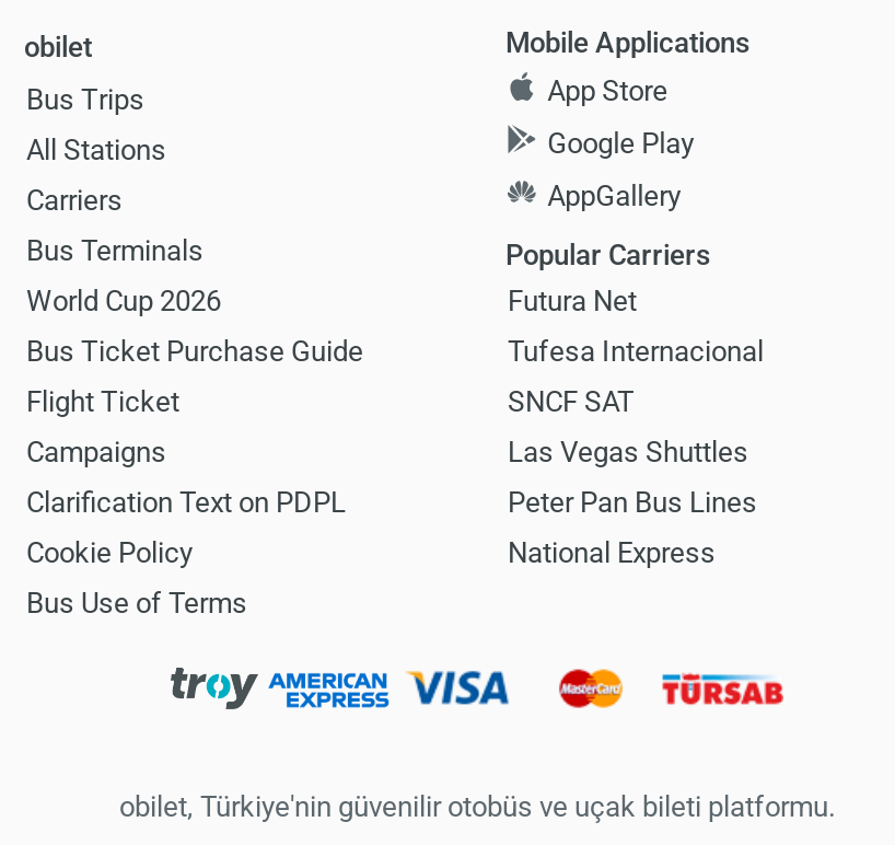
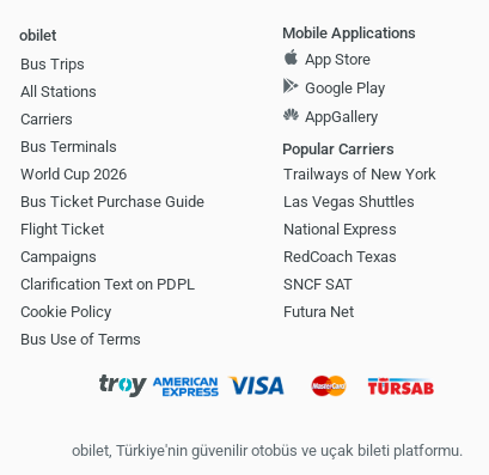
moved down: SNCF SAT | Futura Net

- Tufesa Internacional
+ Trailways of New York

moved up: Las Vegas Shuttles

+ RedCoach Texas

- Peter Pan Bus Lines

moved up: National Express
